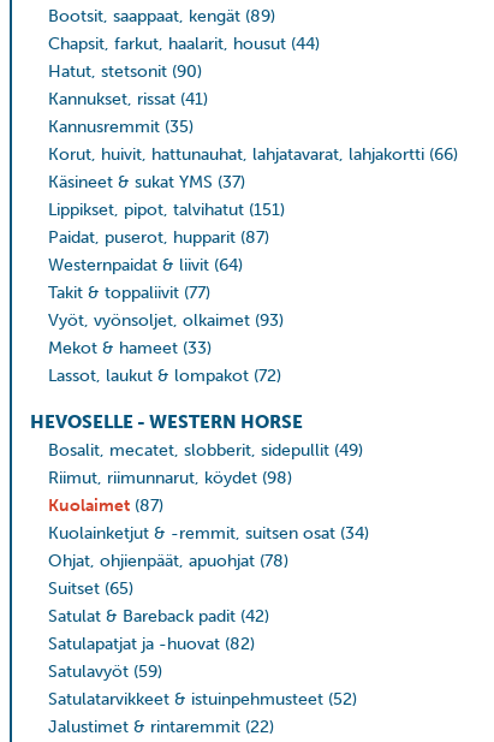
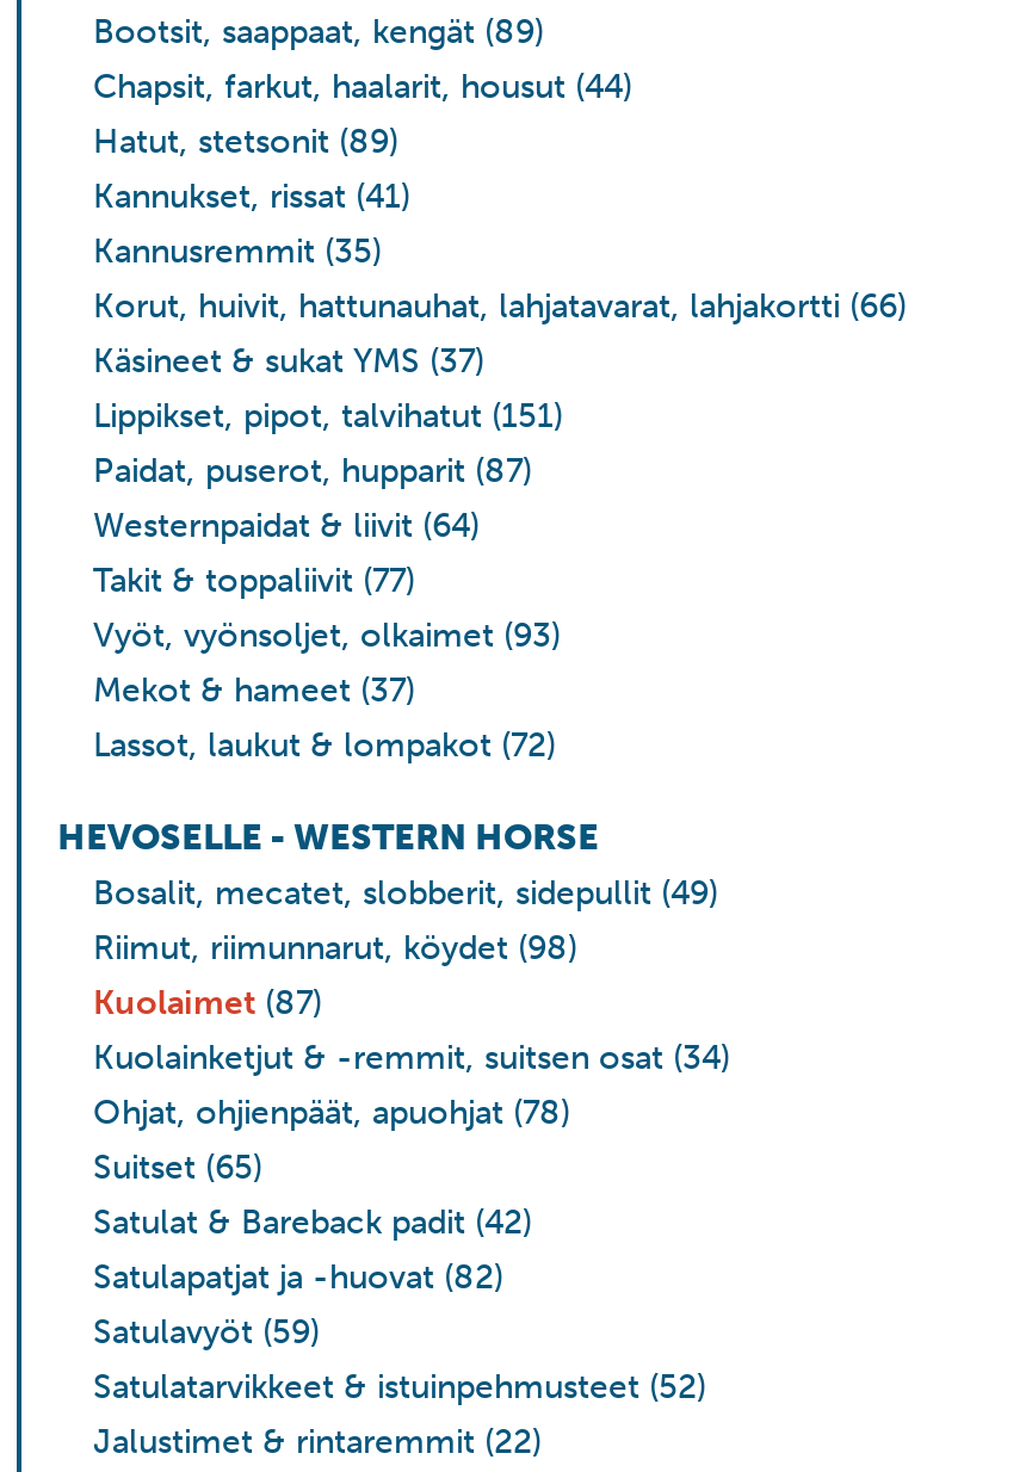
- Hatut, stetsonit (90)
+ Hatut, stetsonit (89)

- Mekot & hameet (33)
+ Mekot & hameet (37)
